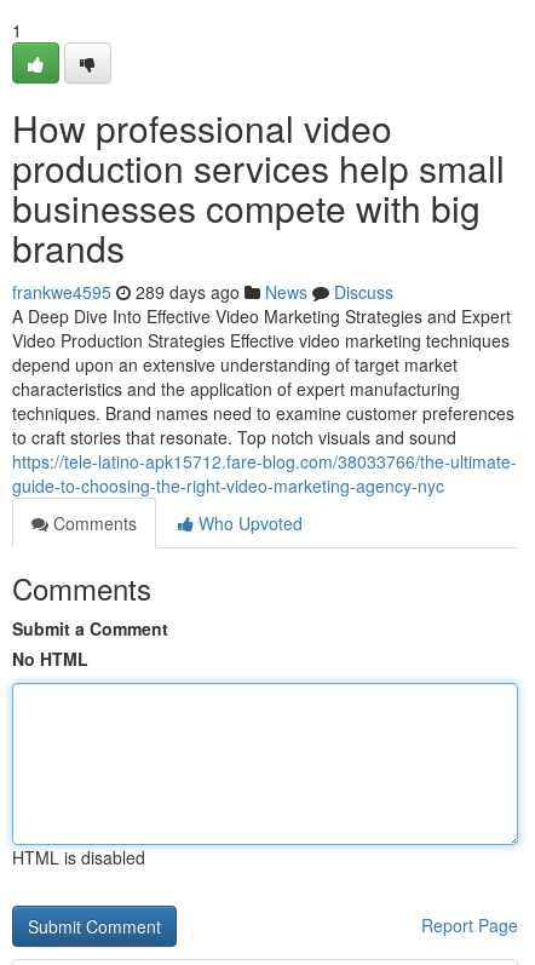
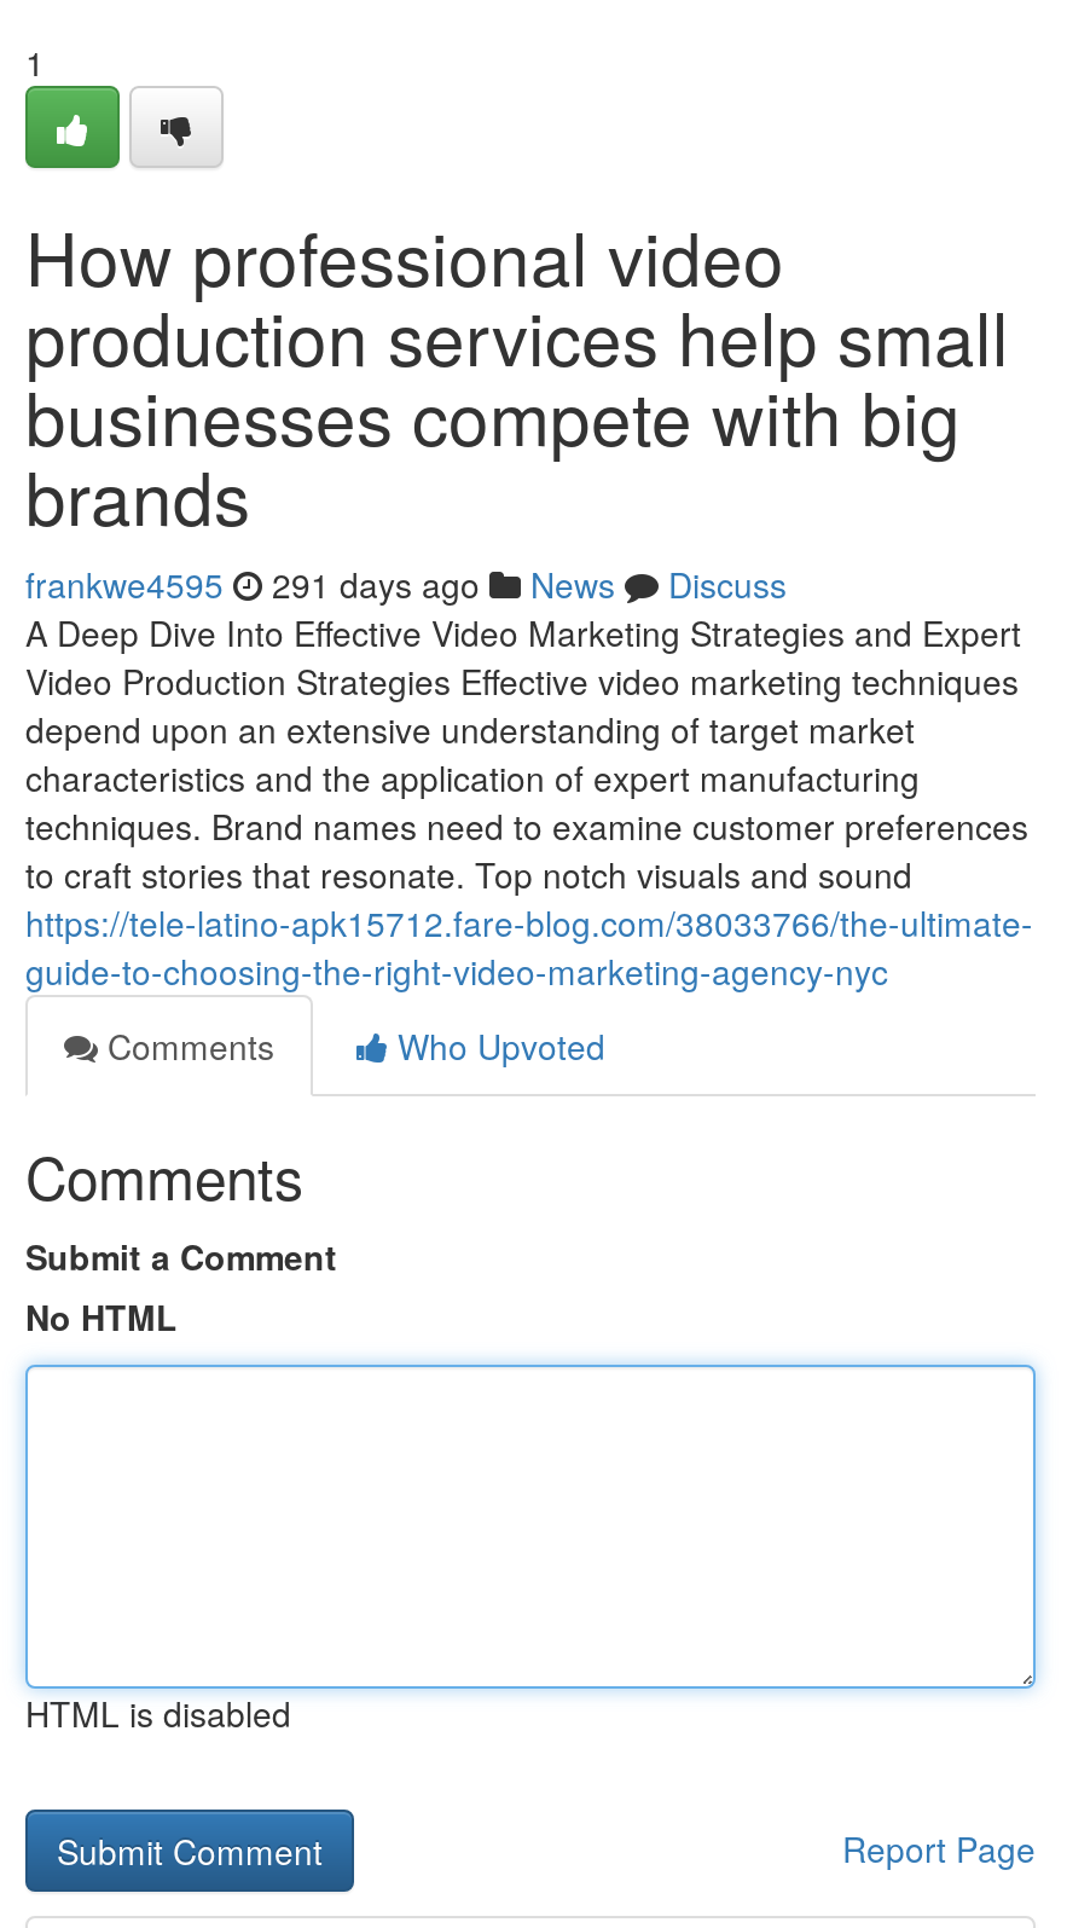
- frankwe4595 289 days ago News Discuss
+ frankwe4595 291 days ago News Discuss
